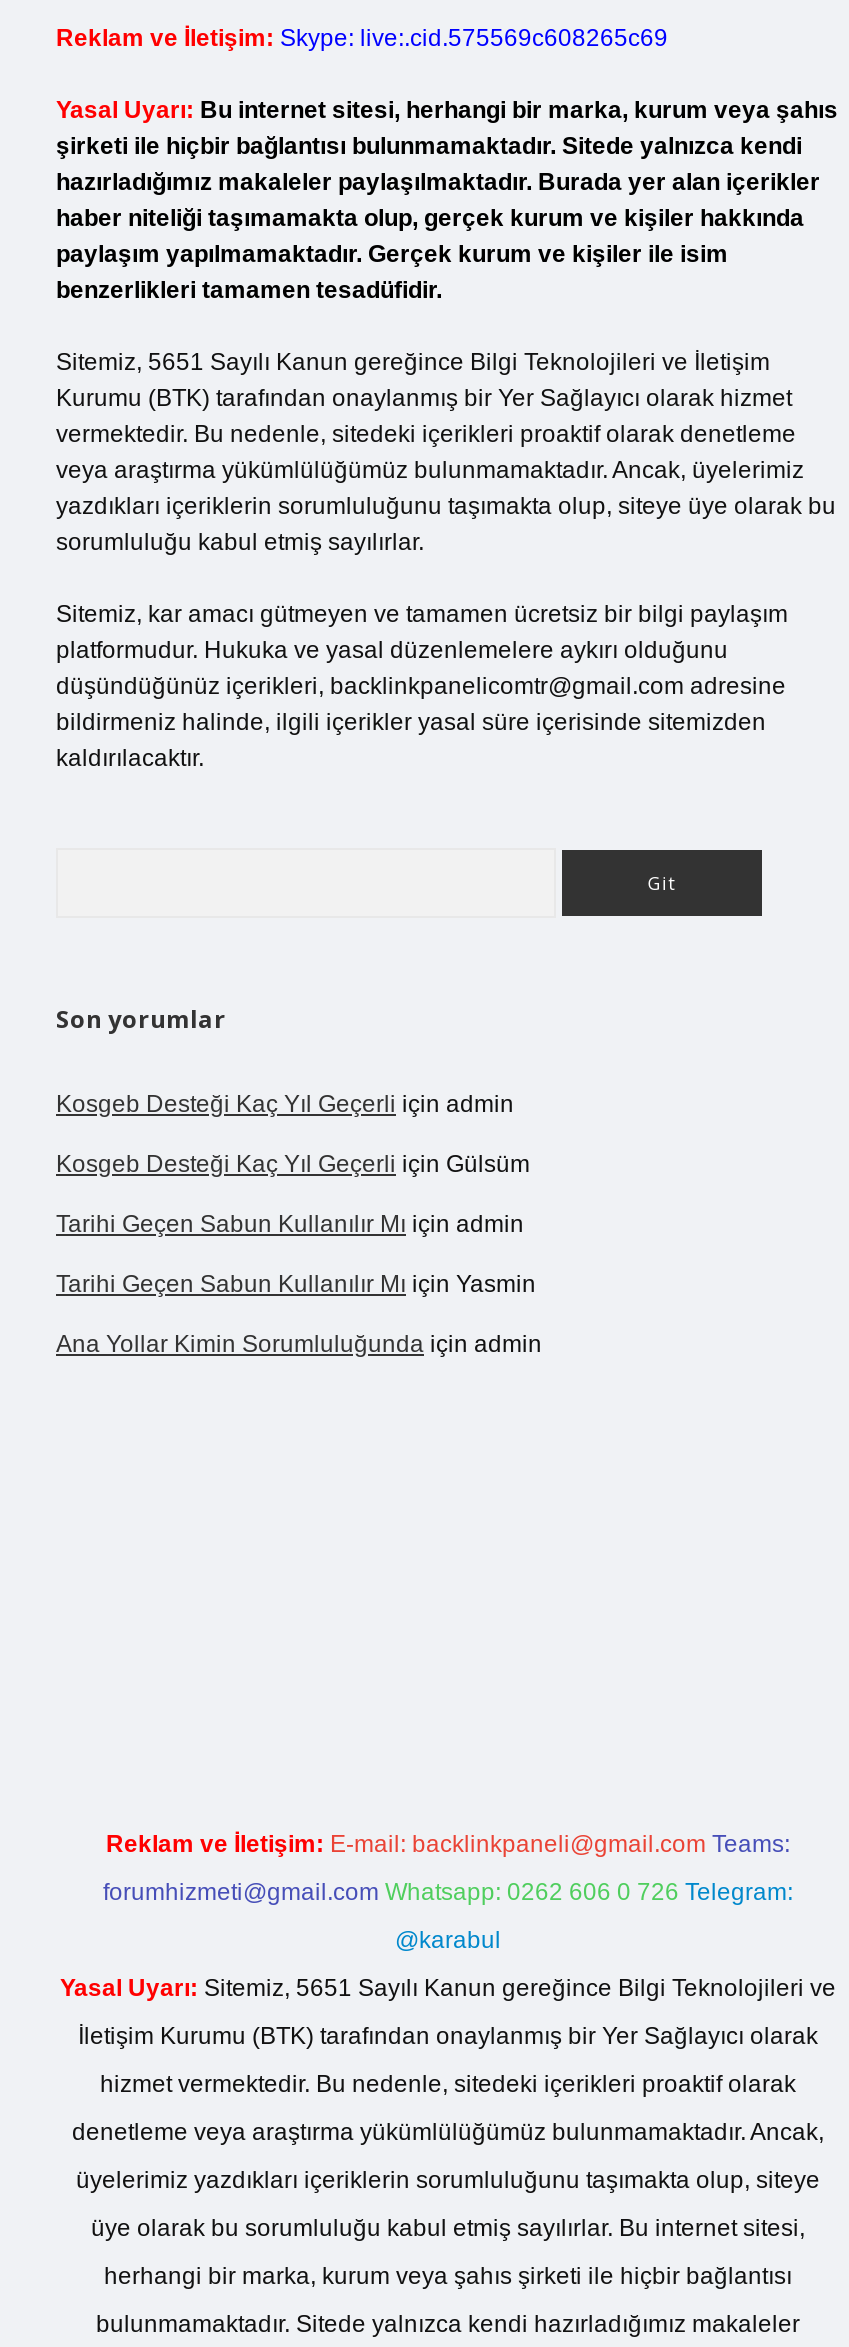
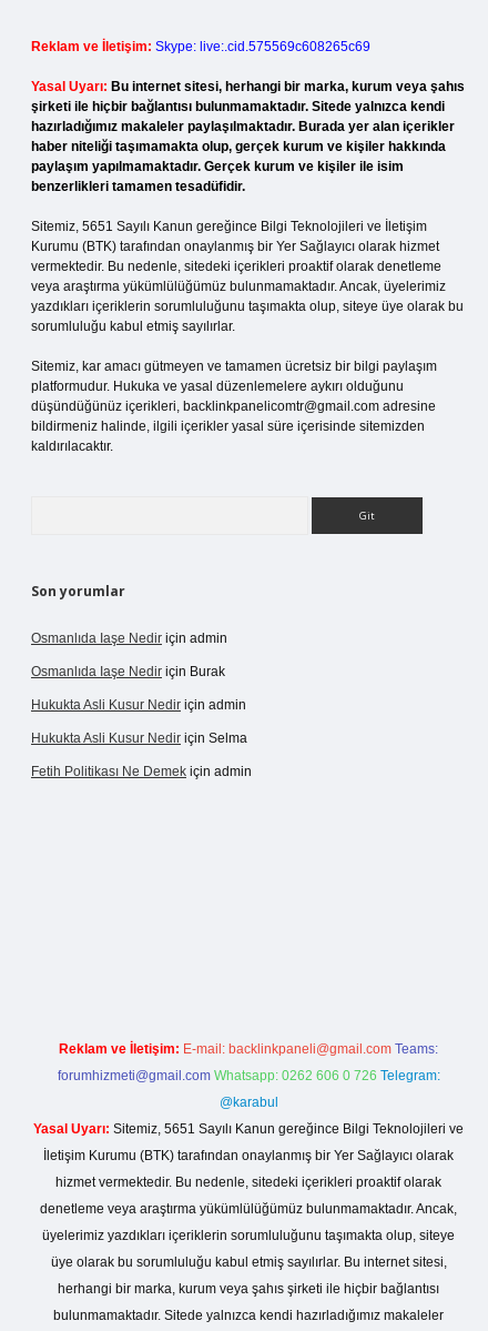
- Kosgeb Desteği Kaç Yıl Geçerli için admin
+ Osmanlıda Iaşe Nedir için admin

- Kosgeb Desteği Kaç Yıl Geçerli için Gülsüm
+ Osmanlıda Iaşe Nedir için Burak

- Tarihi Geçen Sabun Kullanılır Mı için admin
+ Hukukta Asli Kusur Nedir için admin

- Tarihi Geçen Sabun Kullanılır Mı için Yasmin
+ Hukukta Asli Kusur Nedir için Selma

- Ana Yollar Kimin Sorumluluğunda için admin
+ Fetih Politikası Ne Demek için admin
